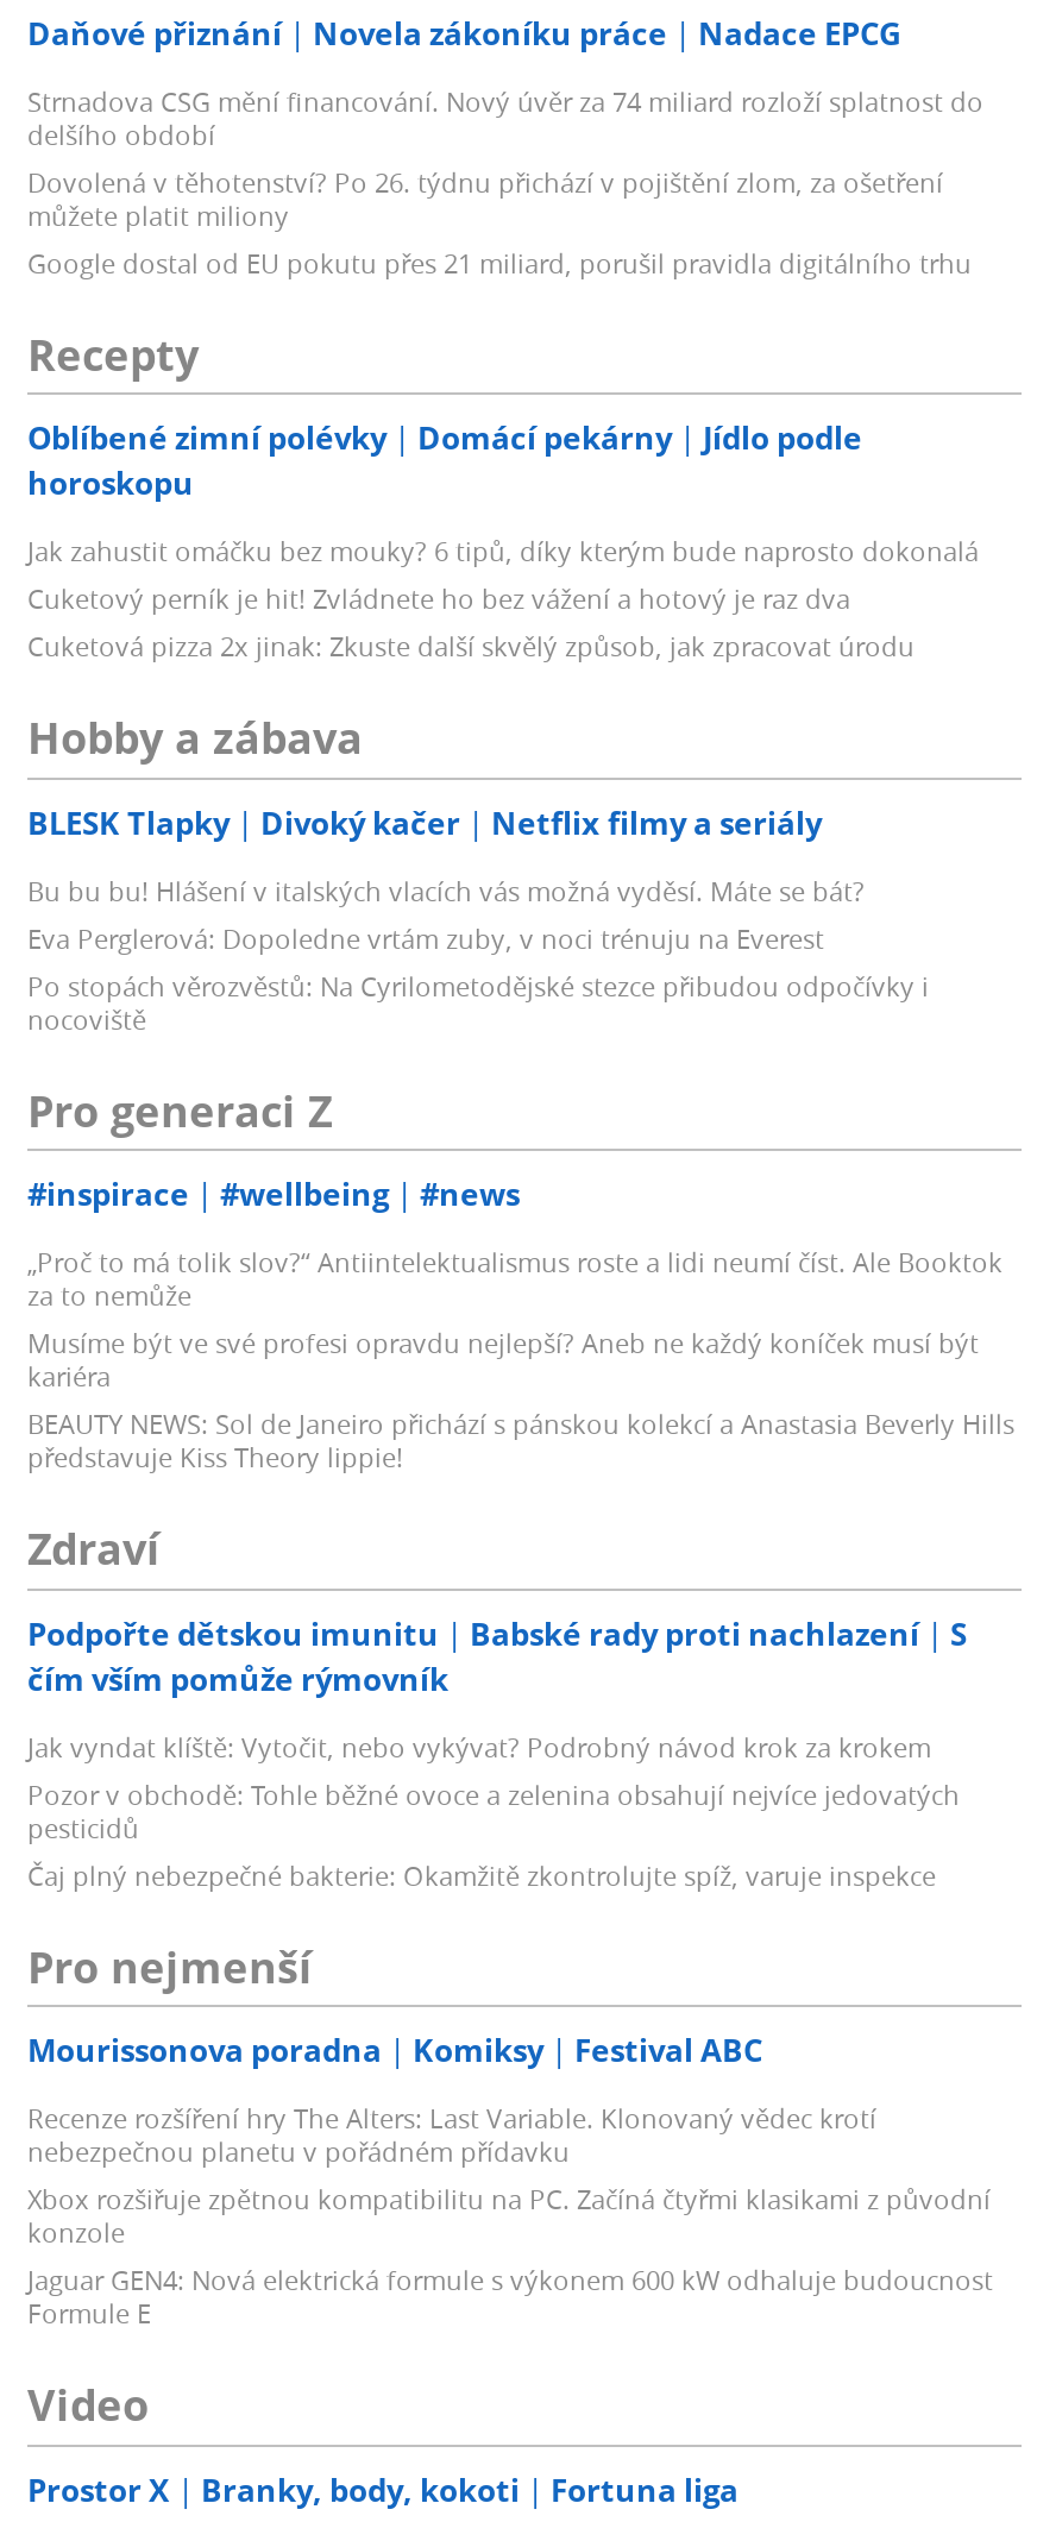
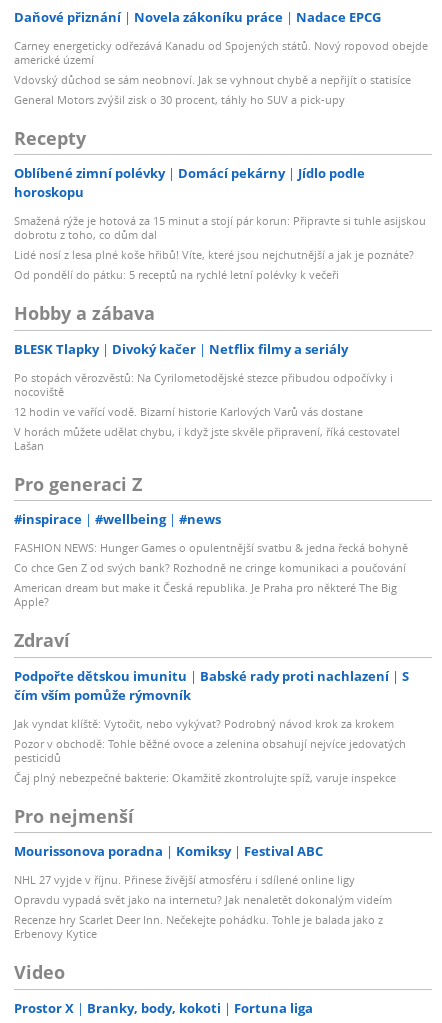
- Strnadova CSG mění financování. Nový úvěr za 74 miliard rozloží splatnost do
- delšího období
- Dovolená v těhotenství? Po 26. týdnu přichází v pojištění zlom, za ošetření
- můžete platit miliony
- Google dostal od EU pokutu přes 21 miliard, porušil pravidla digitálního trhu
+ Carney energeticky odřezává Kanadu od Spojených států. Nový ropovod obejde
+ americké území
+ Vdovský důchod se sám neobnoví. Jak se vyhnout chybě a nepřijít o statisíce
+ General Motors zvýšil zisk o 30 procent, táhly ho SUV a pick-upy

- Jak zahustit omáčku bez mouky? 6 tipů, díky kterým bude naprosto dokonalá
- Cuketový perník je hit! Zvládnete ho bez vážení a hotový je raz dva
- Cuketová pizza 2x jinak: Zkuste další skvělý způsob, jak zpracovat úrodu
+ Smažená rýže je hotová za 15 minut a stojí pár korun: Připravte si tuhle asijskou
+ dobrotu z toho, co dům dal
+ Lidé nosí z lesa plné koše hřibů! Víte, které jsou nejchutnější a jak je poznáte?
+ Od pondělí do pátku: 5 receptů na rychlé letní polévky k večeři

- Bu bu bu! Hlášení v italských vlacích vás možná vyděsí. Máte se bát?
- Eva Perglerová: Dopoledne vrtám zuby, v noci trénuju na Everest

+ 12 hodin ve vařící vodě. Bizarní historie Karlových Varů vás dostane
+ V horách můžete udělat chybu, i když jste skvěle připravení, říká cestovatel
+ Lašan

- „Proč to má tolik slov?“ Antiintelektualismus roste a lidi neumí číst. Ale Booktok
- za to nemůže
- Musíme být ve své profesi opravdu nejlepší? Aneb ne každý koníček musí být
- kariéra
- BEAUTY NEWS: Sol de Janeiro přichází s pánskou kolekcí a Anastasia Beverly Hills
- představuje Kiss Theory lippie!
+ FASHION NEWS: Hunger Games o opulentnější svatbu & jedna řecká bohyně
+ Co chce Gen Z od svých bank? Rozhodně ne cringe komunikaci a poučování
+ American dream but make it Česká republika. Je Praha pro některé The Big
+ Apple?

- Recenze rozšíření hry The Alters: Last Variable. Klonovaný vědec krotí
- nebezpečnou planetu v pořádném přídavku
- Xbox rozšiřuje zpětnou kompatibilitu na PC. Začíná čtyřmi klasikami z původní
- konzole
- Jaguar GEN4: Nová elektrická formule s výkonem 600 kW odhaluje budoucnost
- Formule E
+ NHL 27 vyjde v říjnu. Přinese živější atmosféru i sdílené online ligy
+ Opravdu vypadá svět jako na internetu? Jak nenaletět dokonalým videím
+ Recenze hry Scarlet Deer Inn. Nečekejte pohádku. Tohle je balada jako z
+ Erbenovy Kytice
